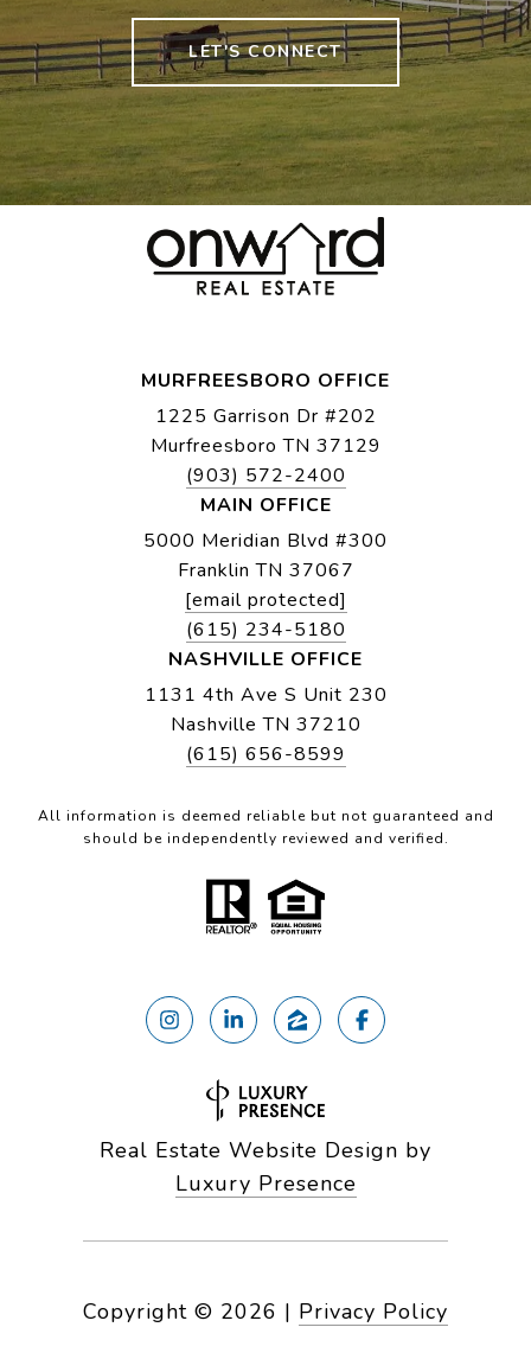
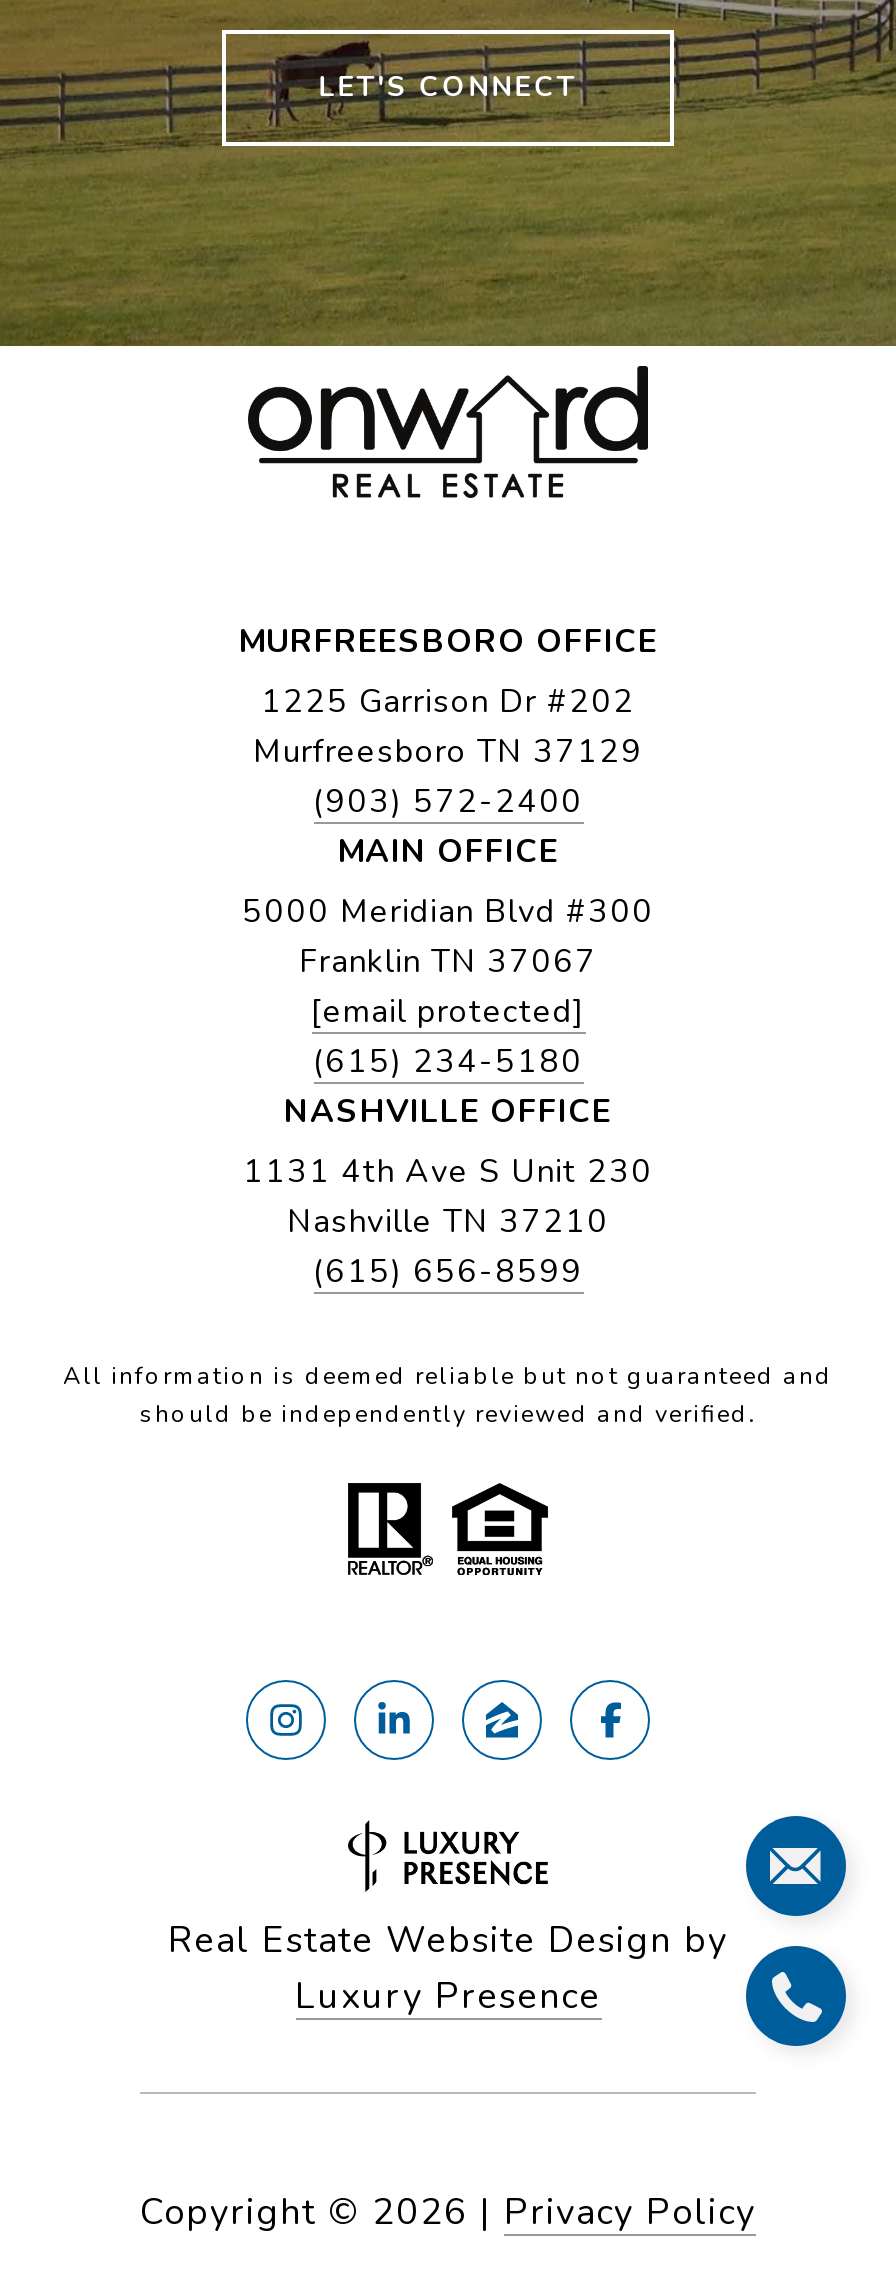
+ [image]

+ [image]
